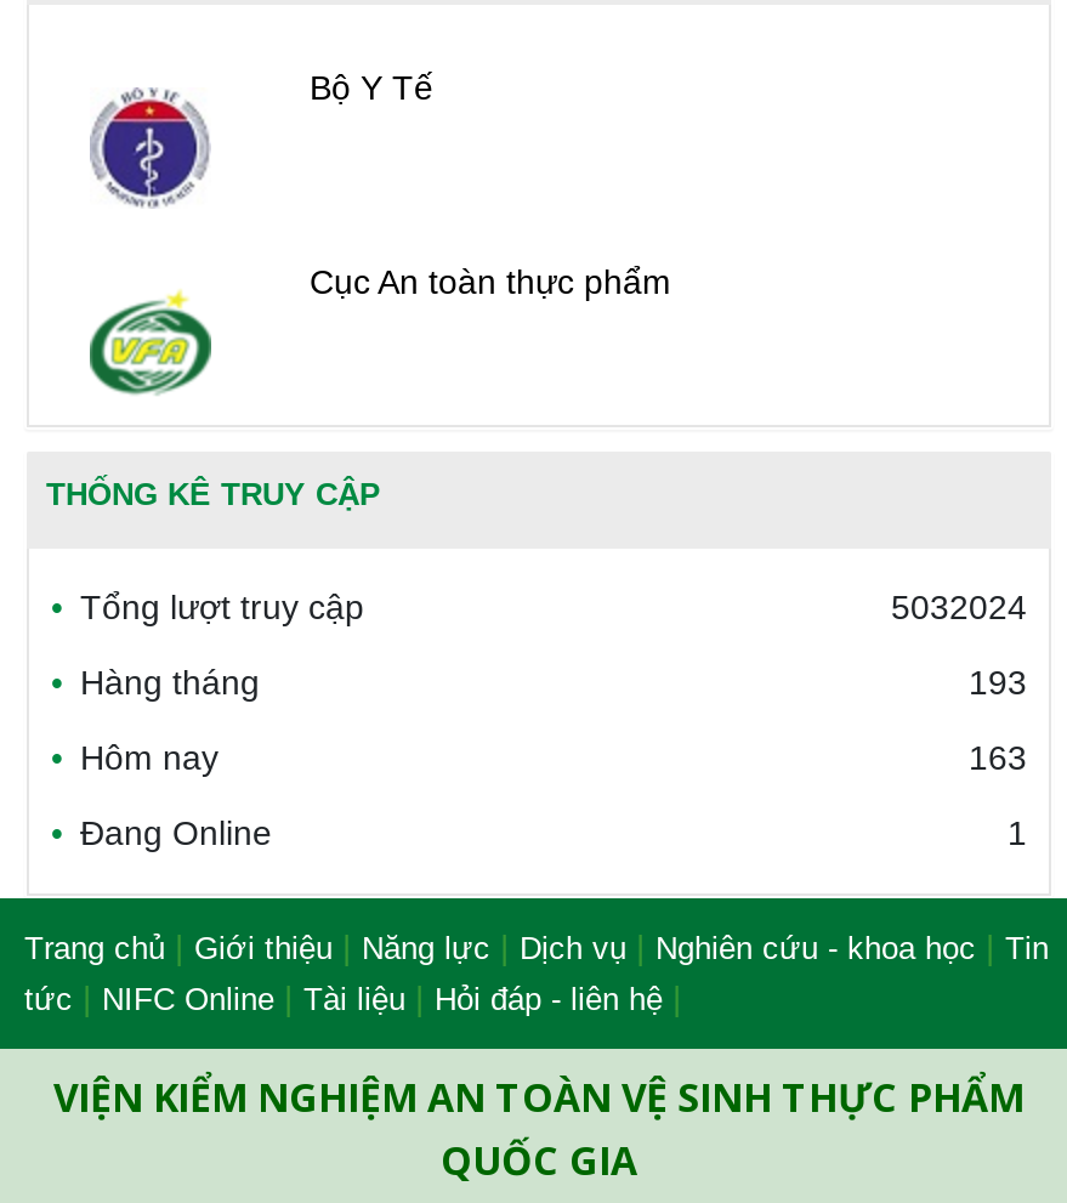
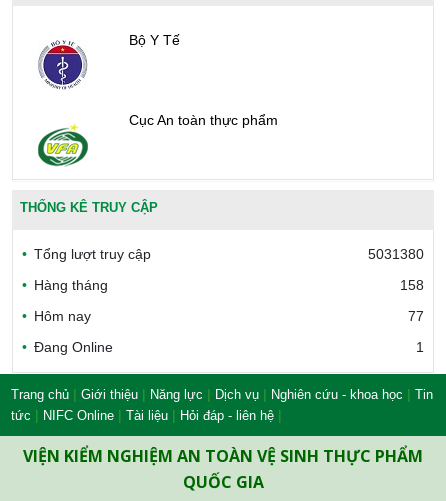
- 5032024
+ 5031380

- 193
+ 158

- 163
+ 77
